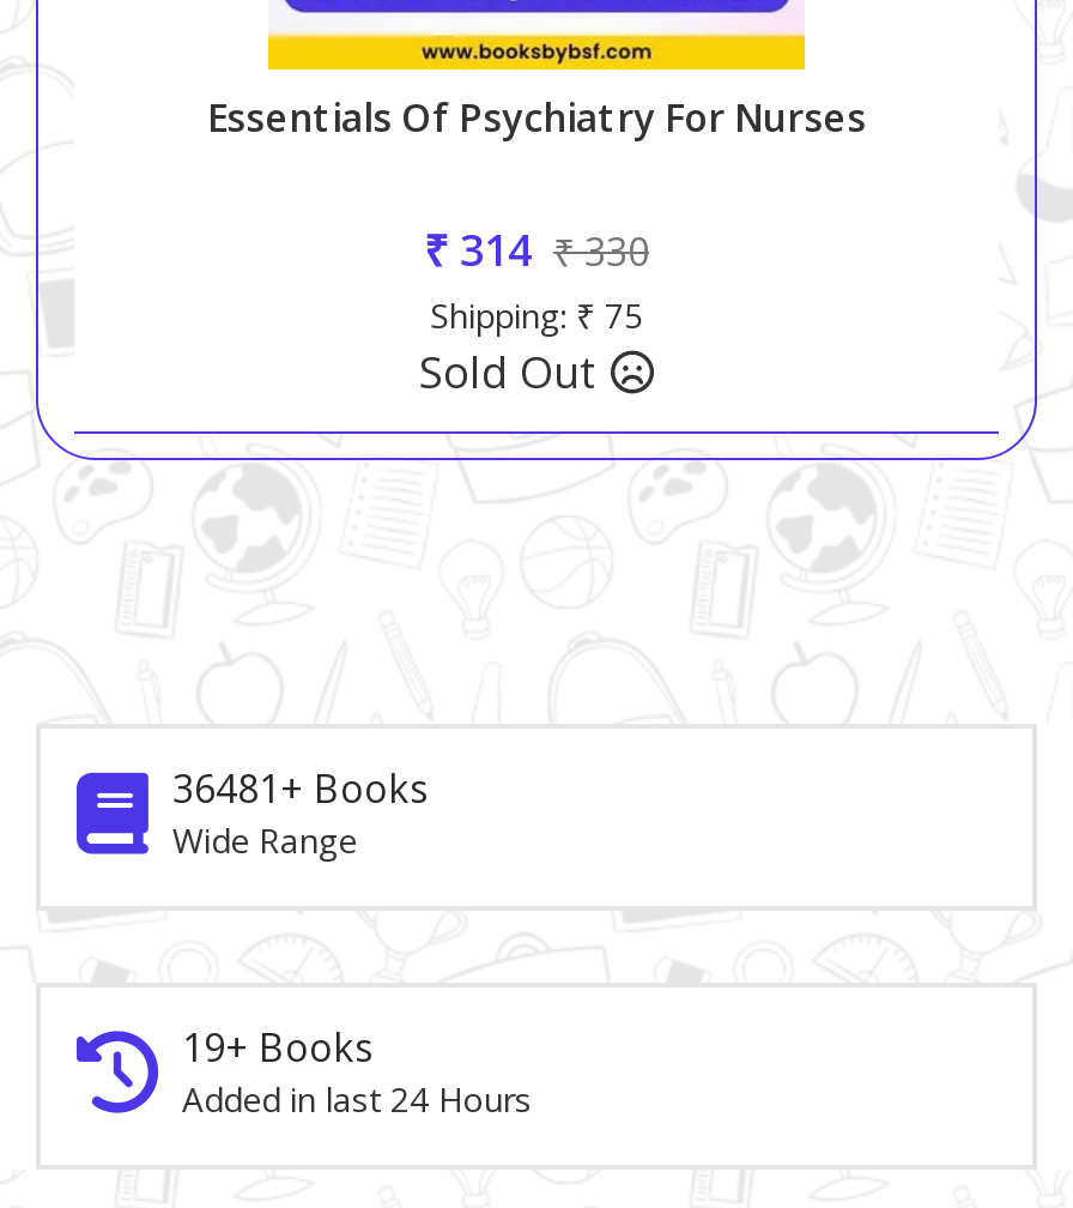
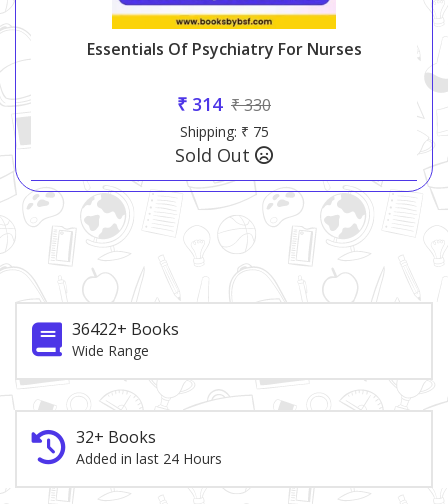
- 36481+ Books
+ 36422+ Books

- 19+ Books
+ 32+ Books
